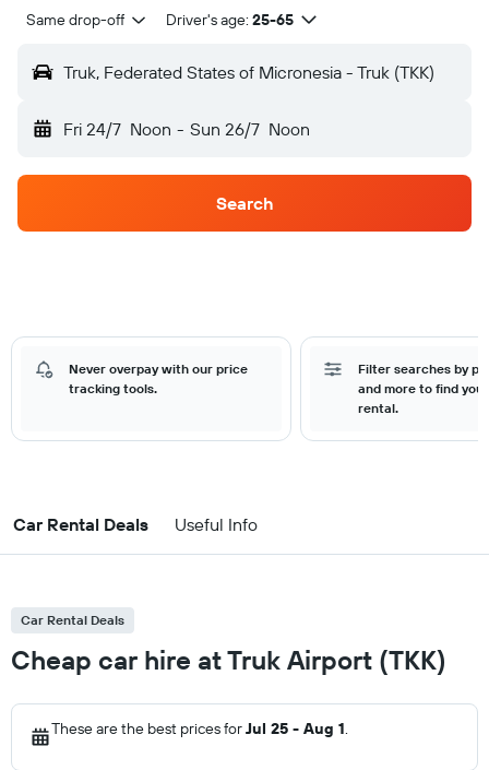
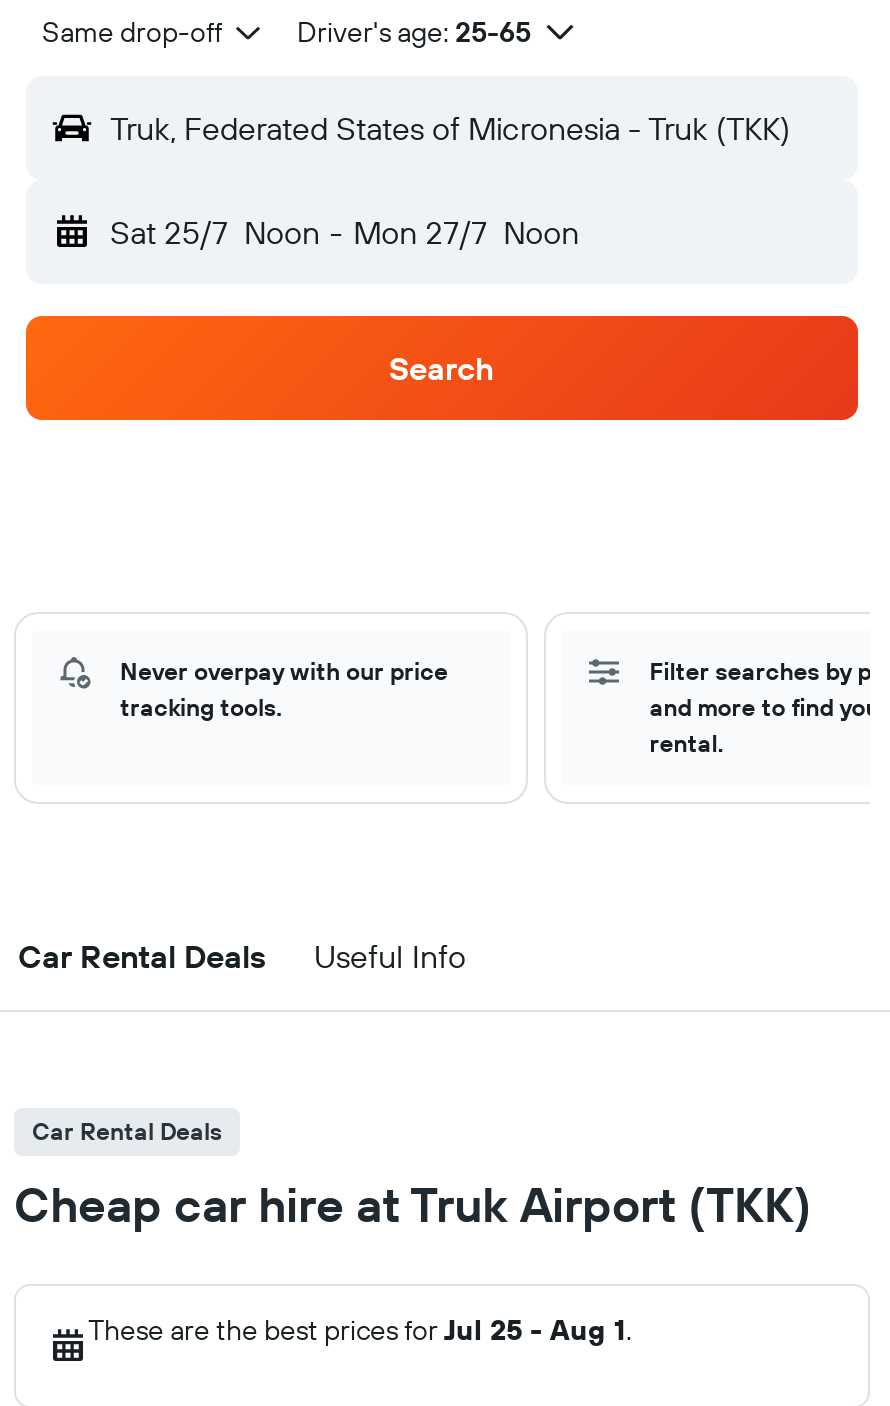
- Fri 24/7 Noon - Sun 26/7 Noon
+ Sat 25/7 Noon - Mon 27/7 Noon
